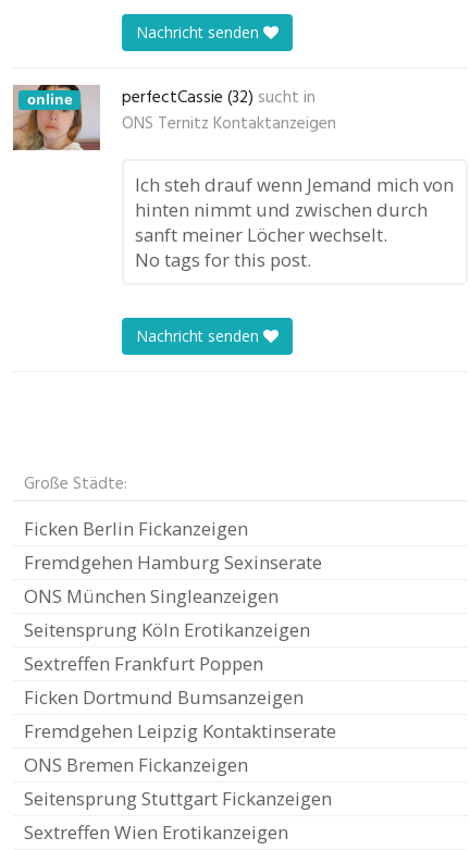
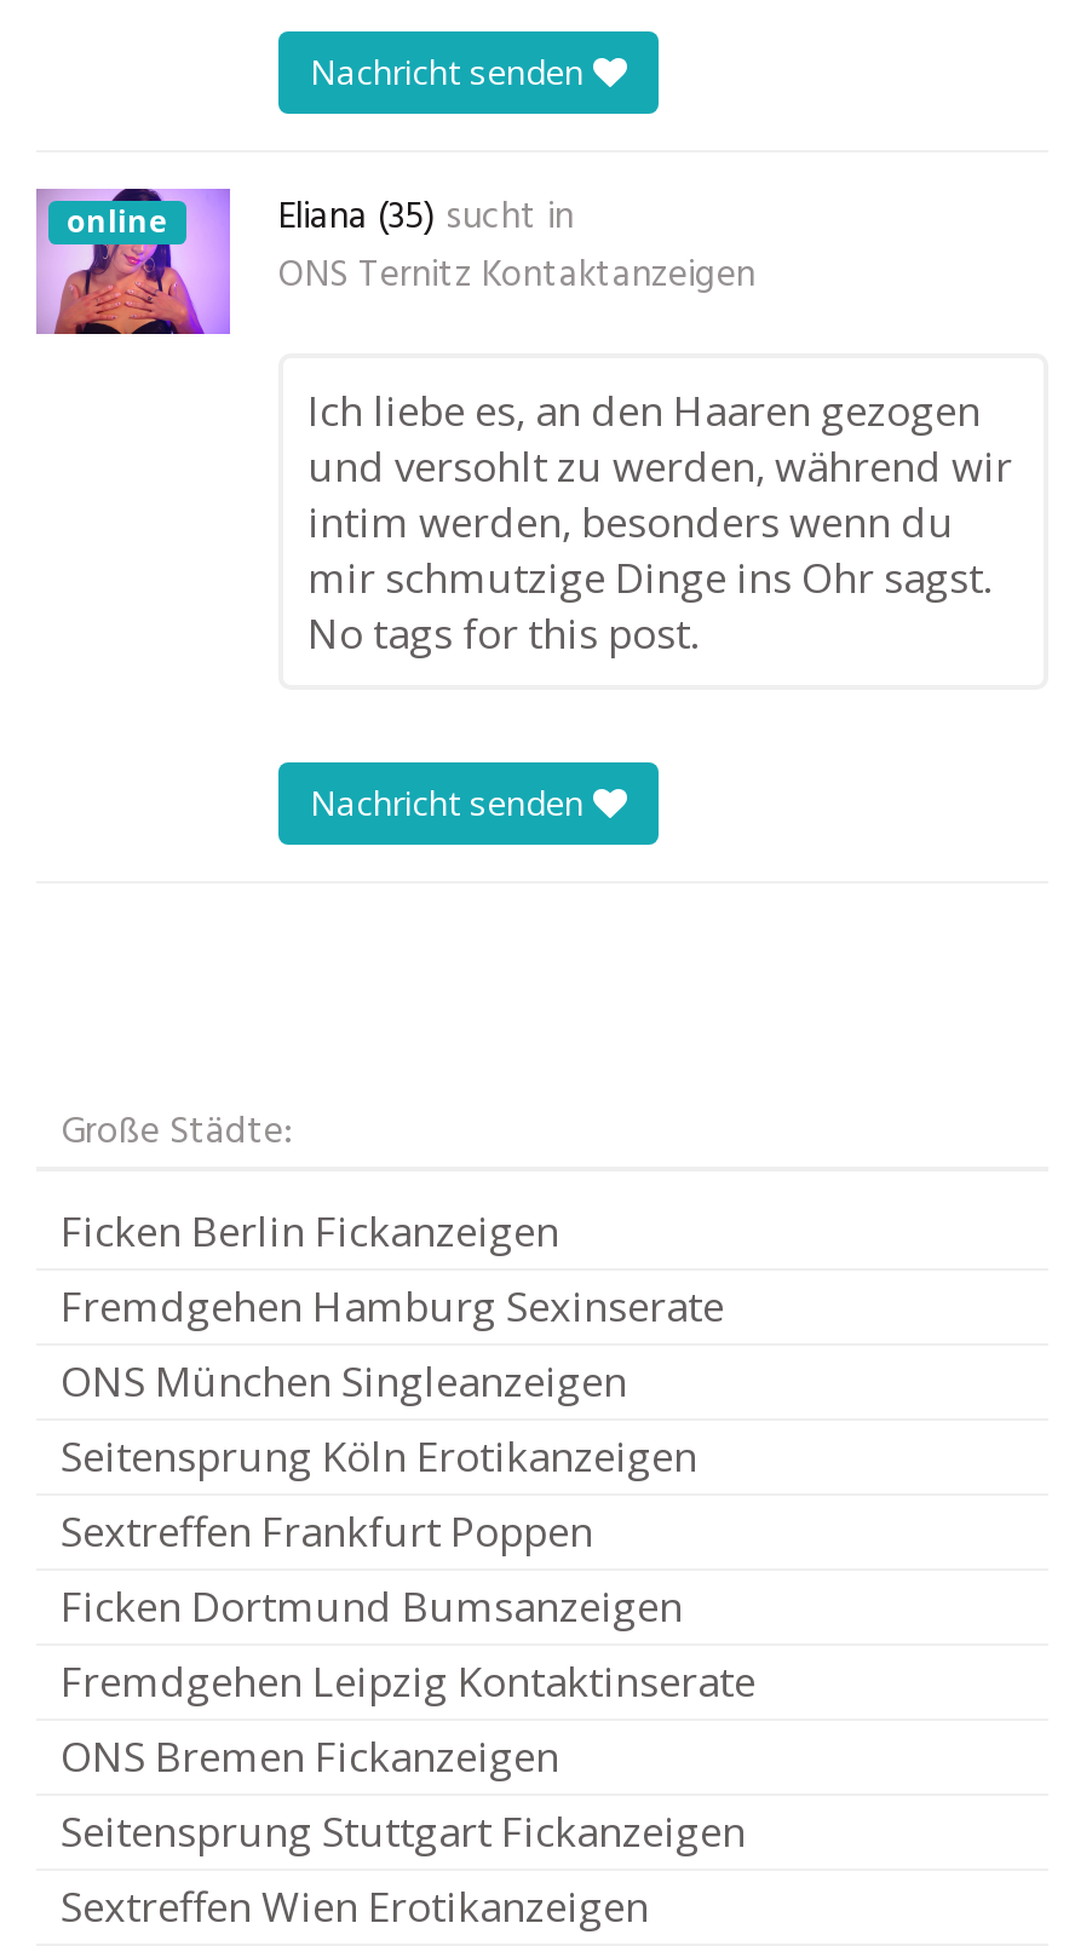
- [image]
- perfectCassie (32) sucht in
+ [image]
+ Eliana (35) sucht in

- Ich steh drauf wenn Jemand mich von
- hinten nimmt und zwischen durch
- sanft meiner Löcher wechselt.
+ Ich liebe es, an den Haaren gezogen
+ und versohlt zu werden, während wir
+ intim werden, besonders wenn du
+ mir schmutzige Dinge ins Ohr sagst.
